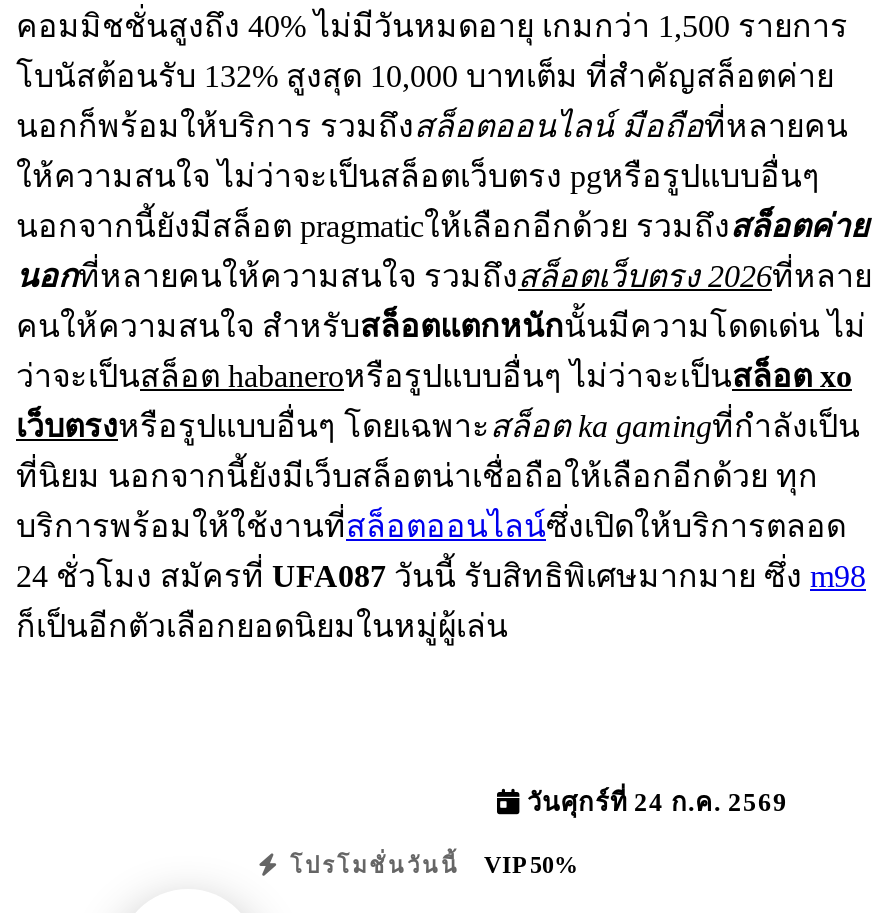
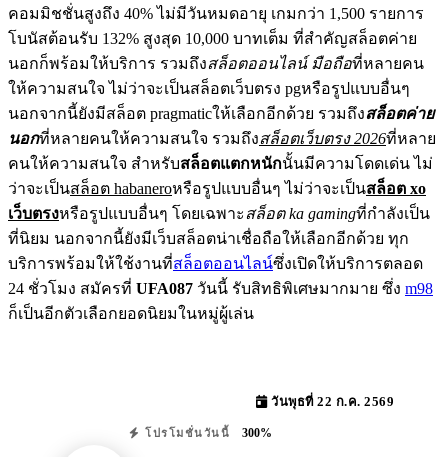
- วันศุกร์ที่ 24 ก.ค. 2569
+ วันพุธที่ 22 ก.ค. 2569

- โปรโมชั่นวันนี้ VIP 50%
+ โปรโมชั่นวันนี้ 300%
